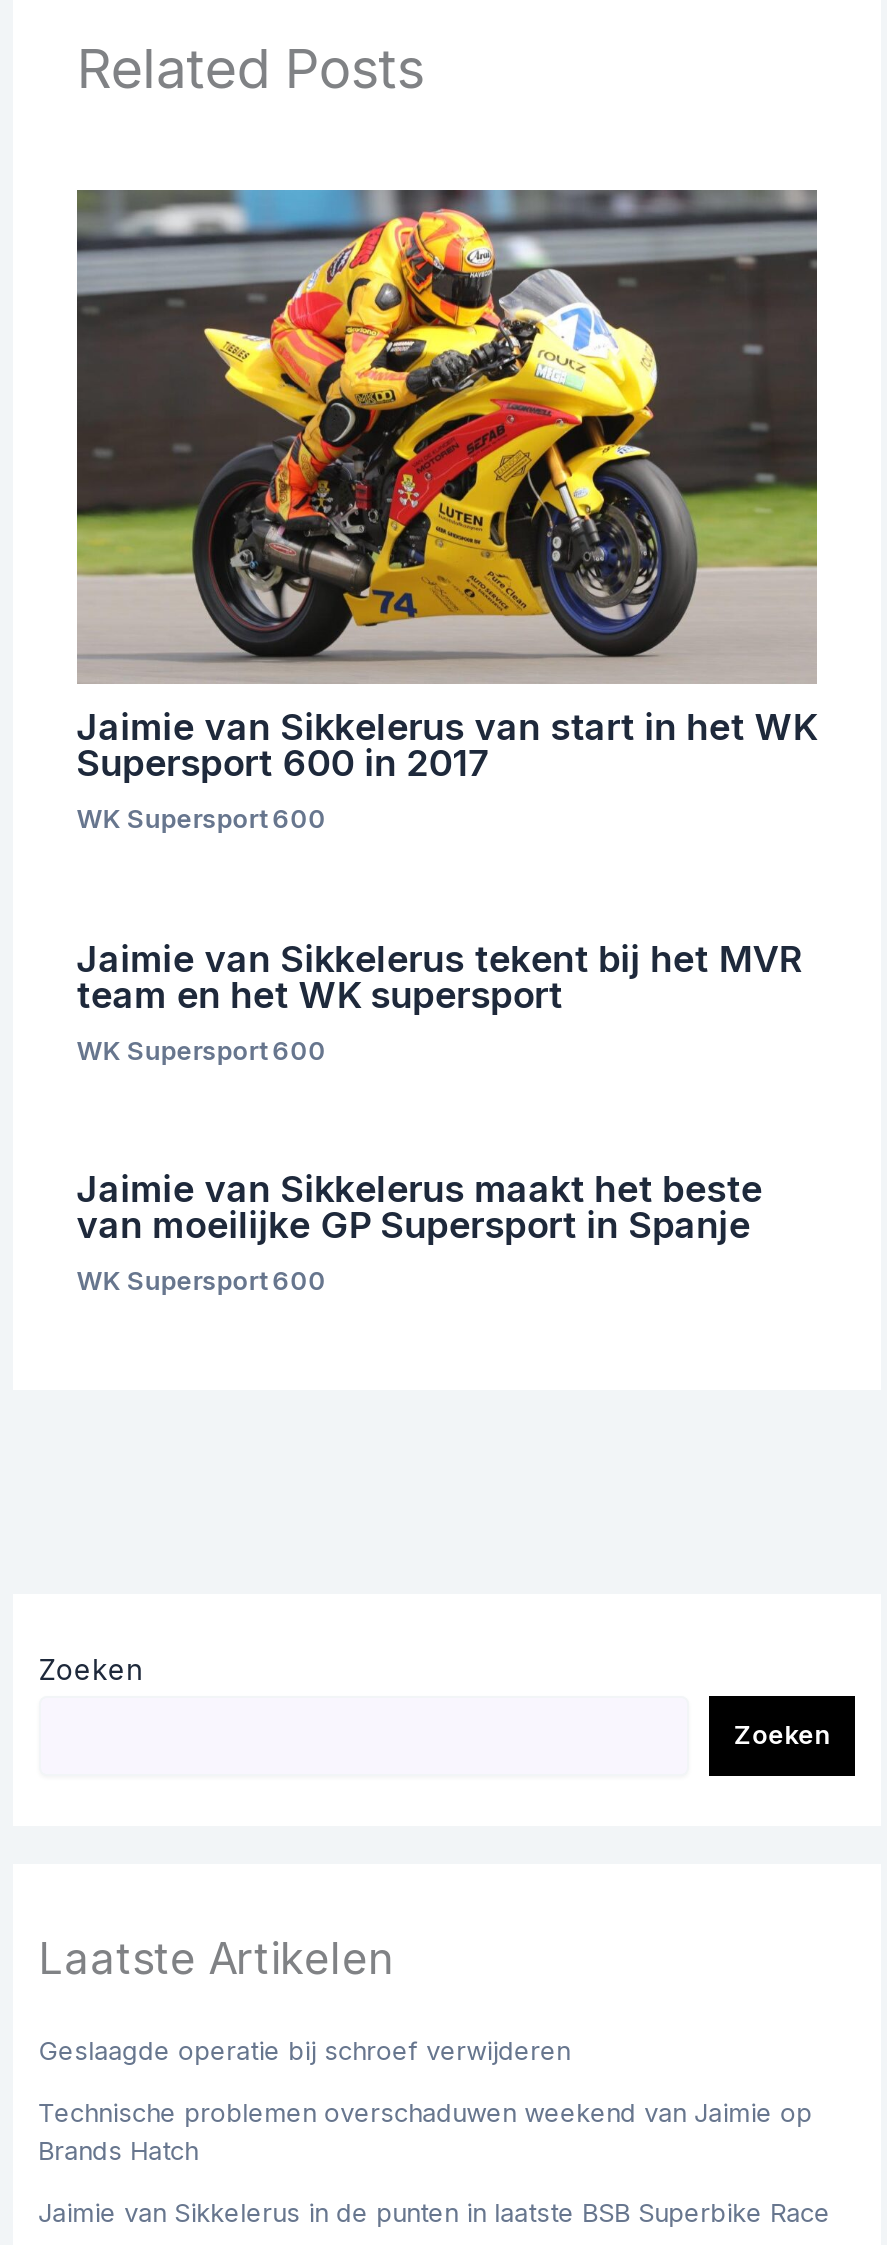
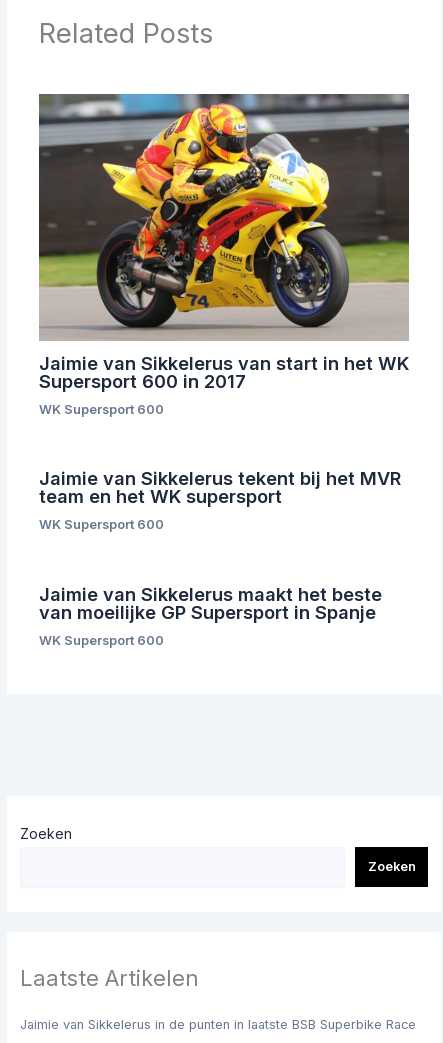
- Geslaagde operatie bij schroef verwijderen
- Technische problemen overschaduwen weekend van Jaimie op
- Brands Hatch
